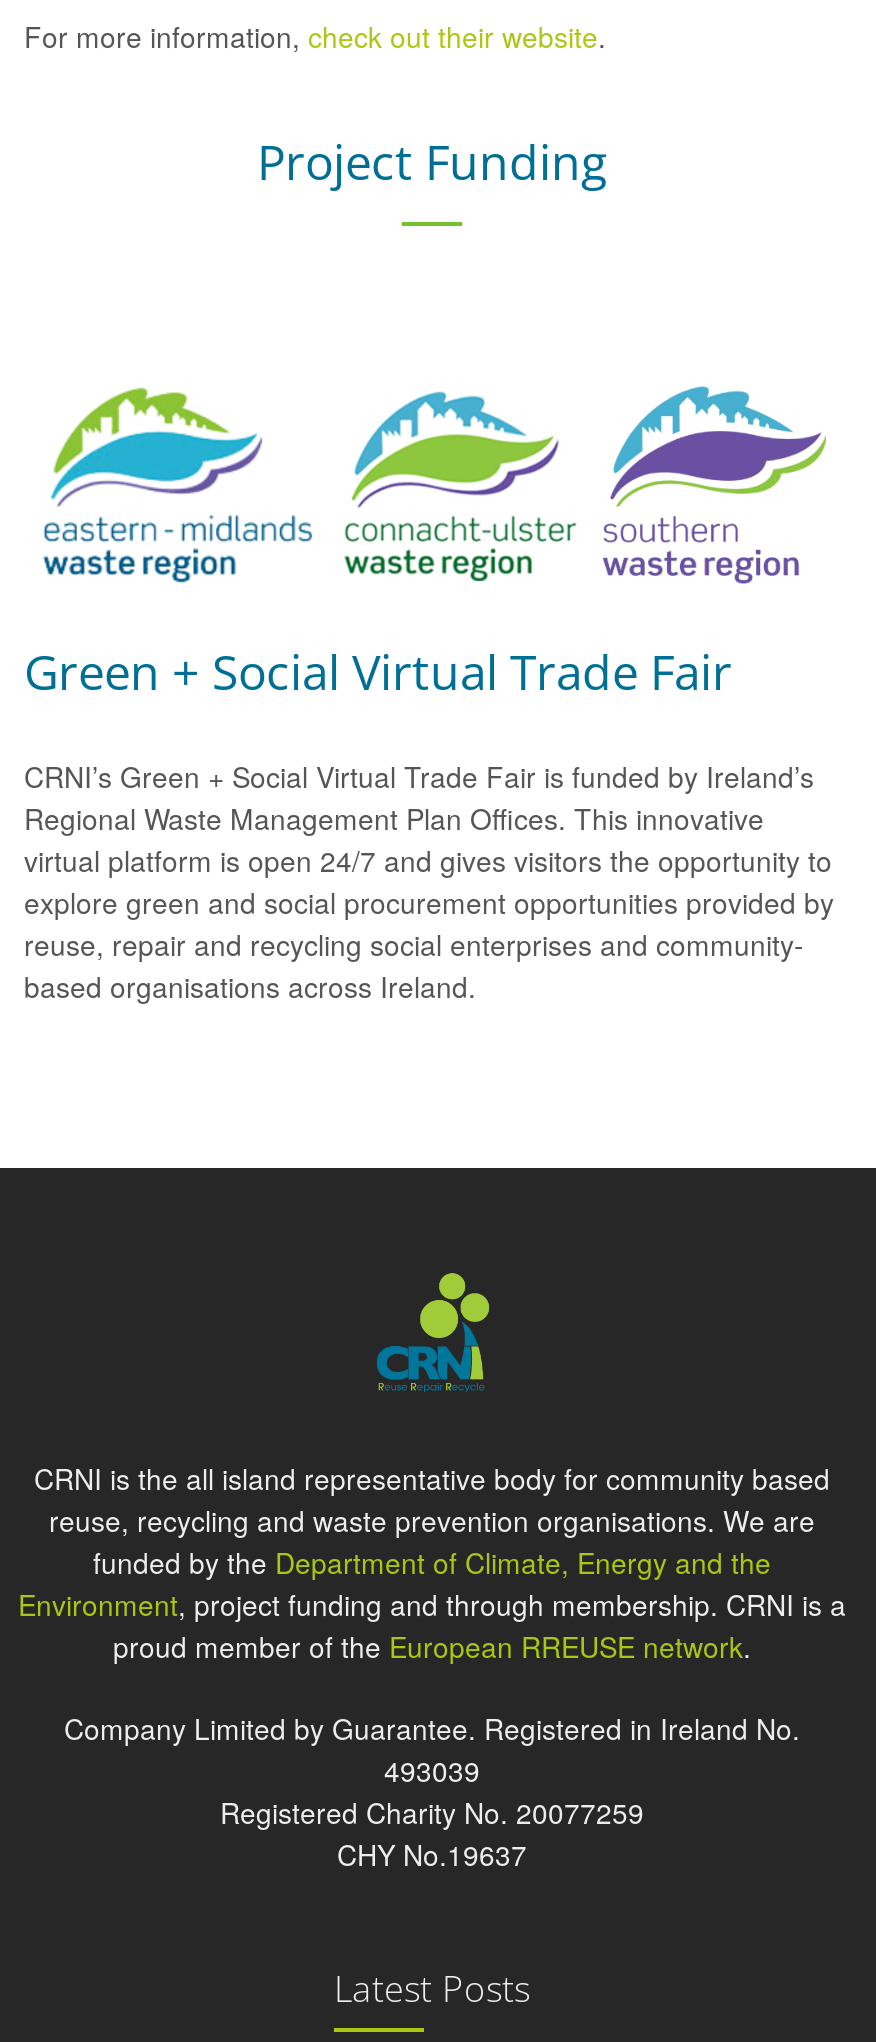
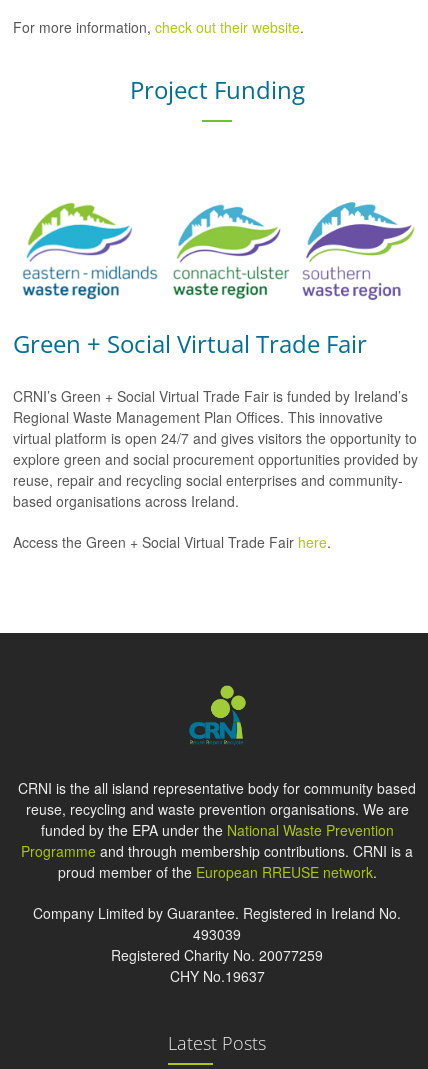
+ Access the Green + Social Virtual Trade Fair here.

- funded by the Department of Climate, Energy and the
- Environment, project funding and through membership. CRNI is a
+ funded by the EPA under the National Waste Prevention
+ Programme and through membership contributions. CRNI is a
